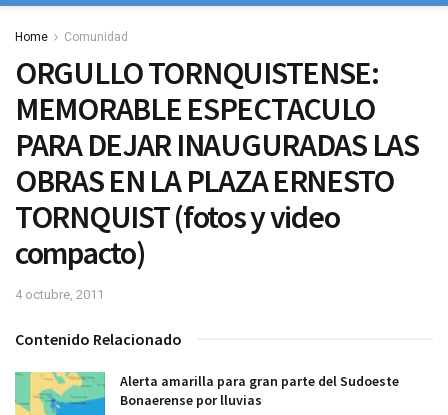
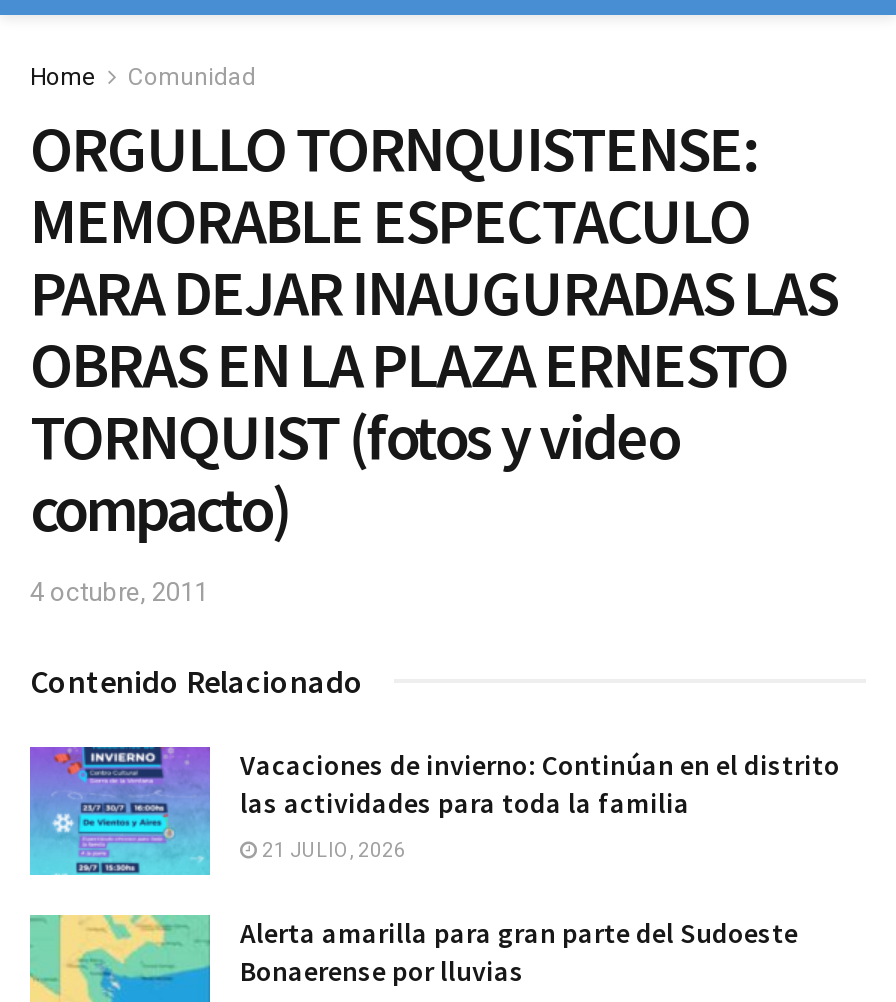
+ [image]
+ Vacaciones de invierno: Continúan en el distrito
+ las actividades para toda la familia
+ 21 JULIO, 2026
